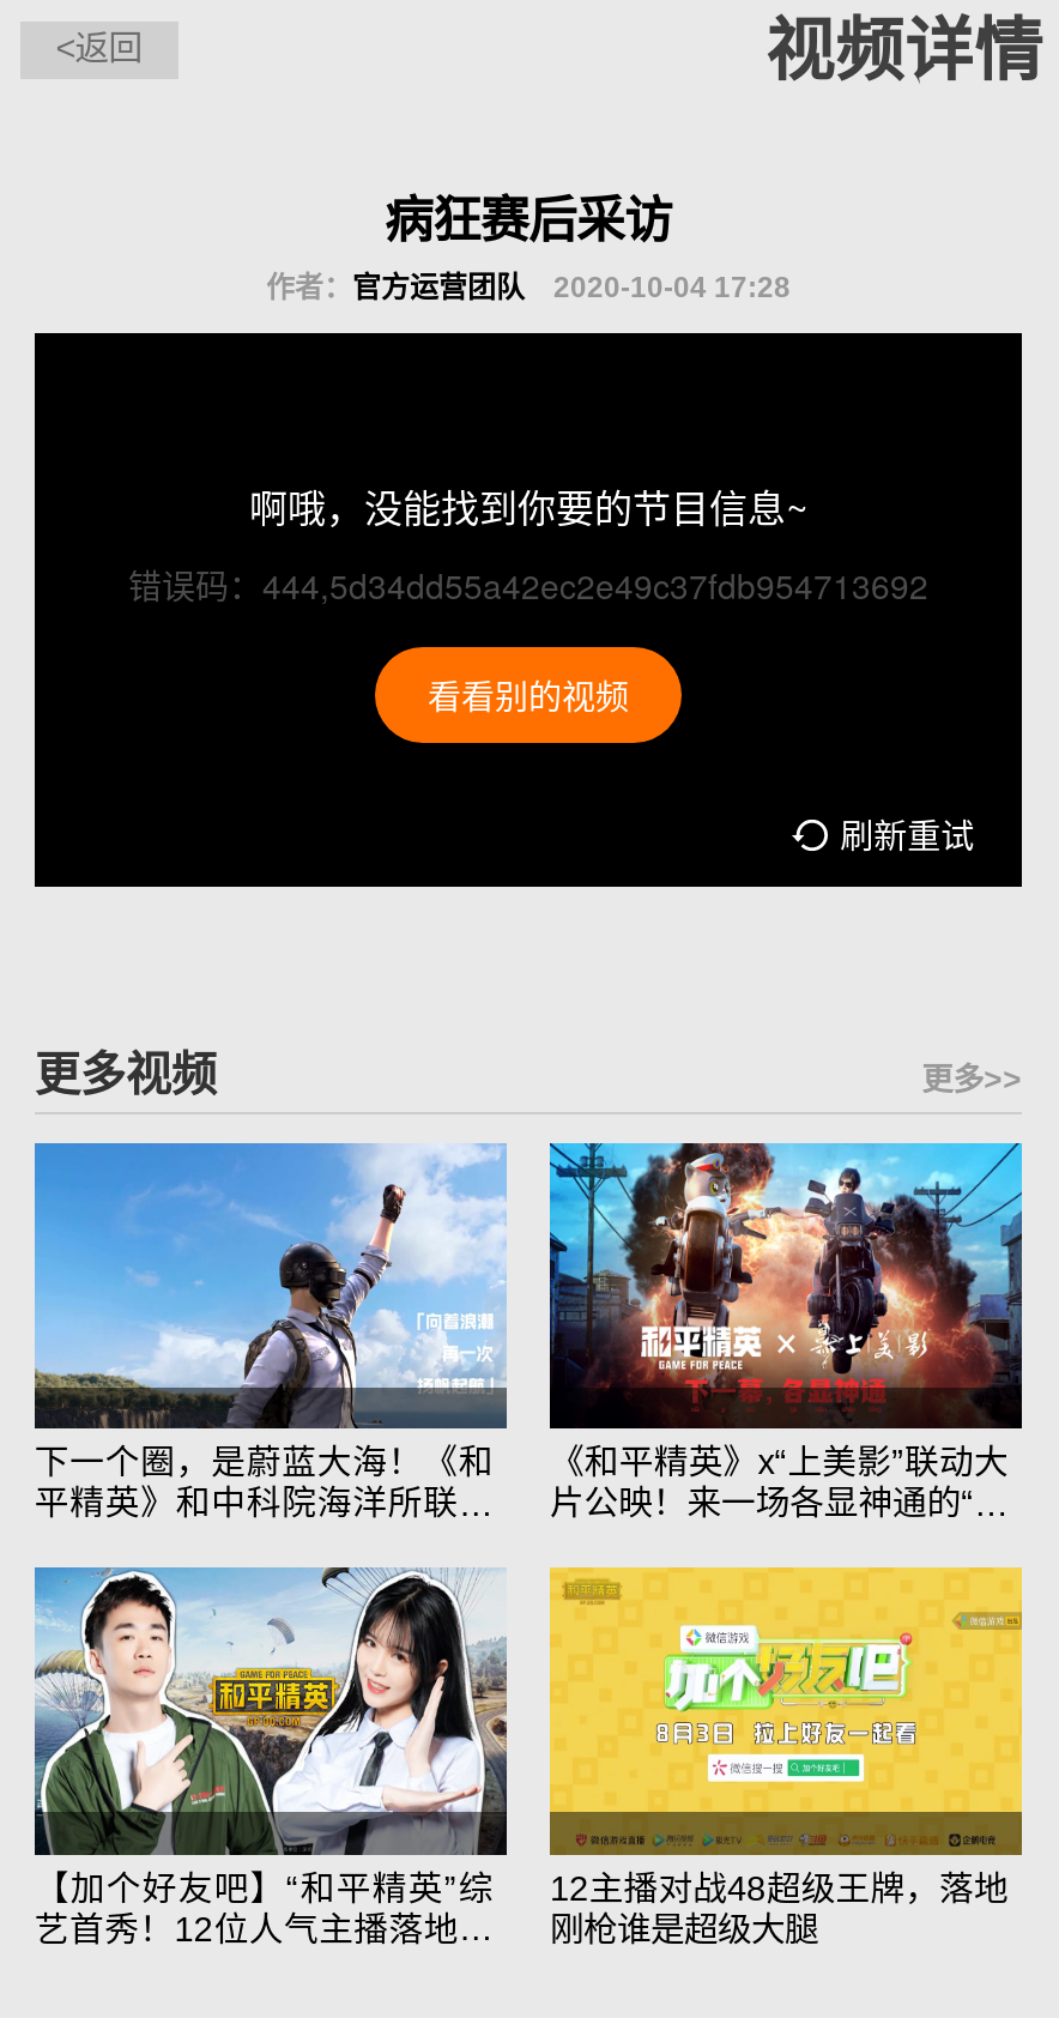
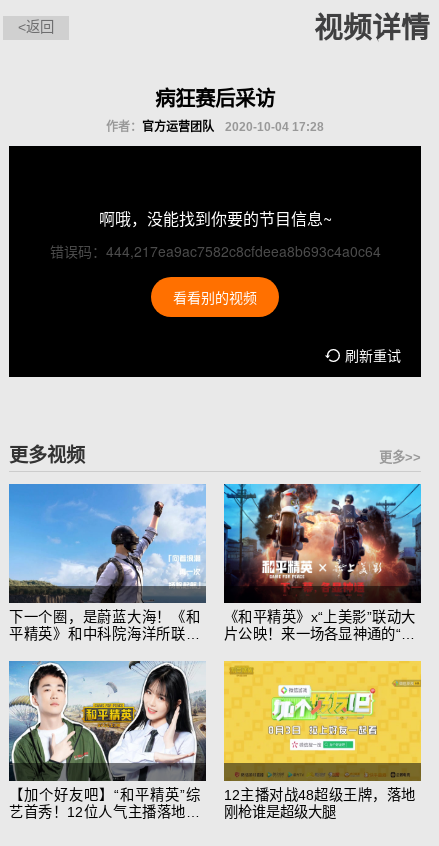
- 错误码：444,5d34dd55a42ec2e49c37fdb954713692
+ 错误码：444,217ea9ac7582c8cfdeea8b693c4a0c64
